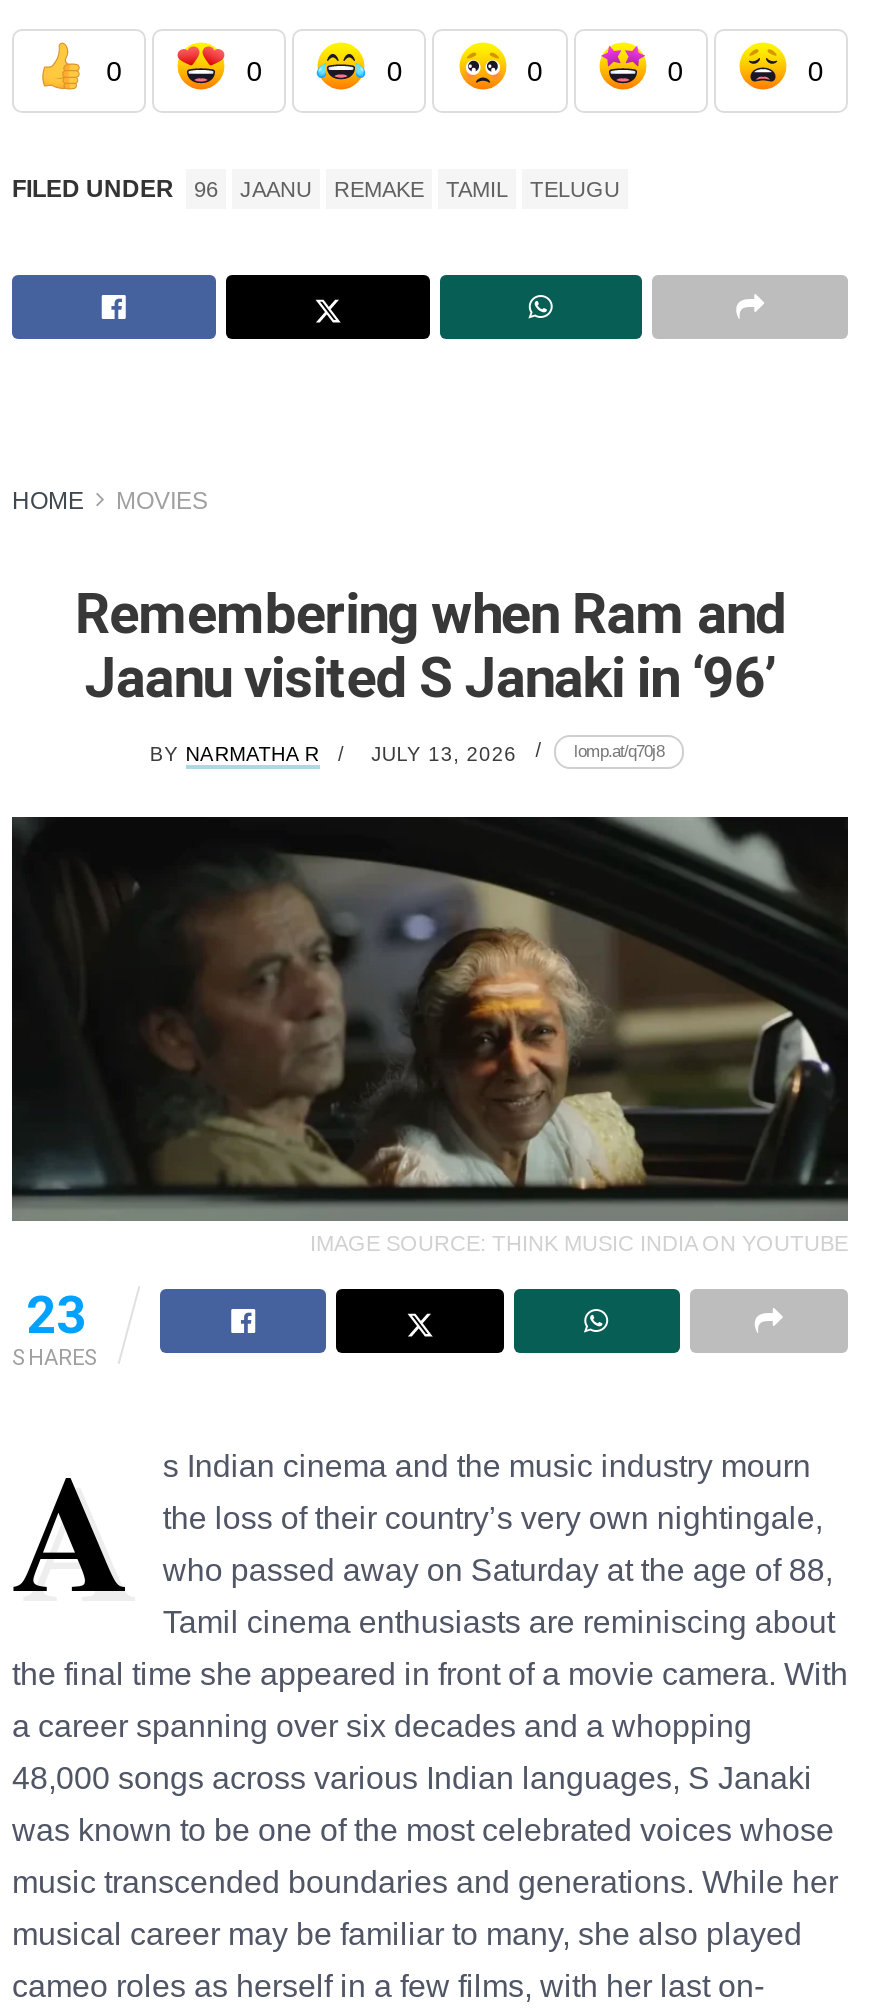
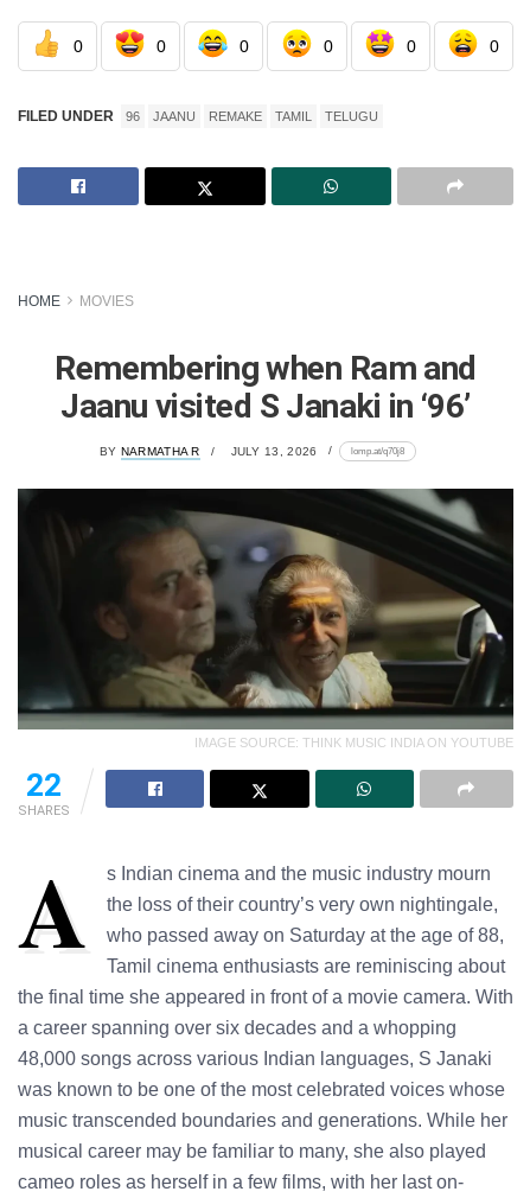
- 23
+ 22
